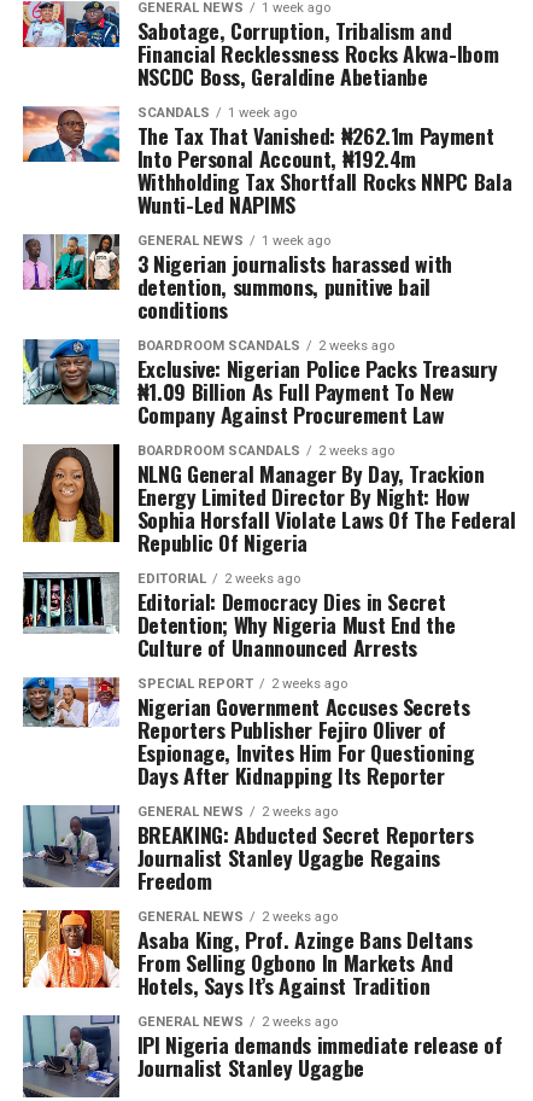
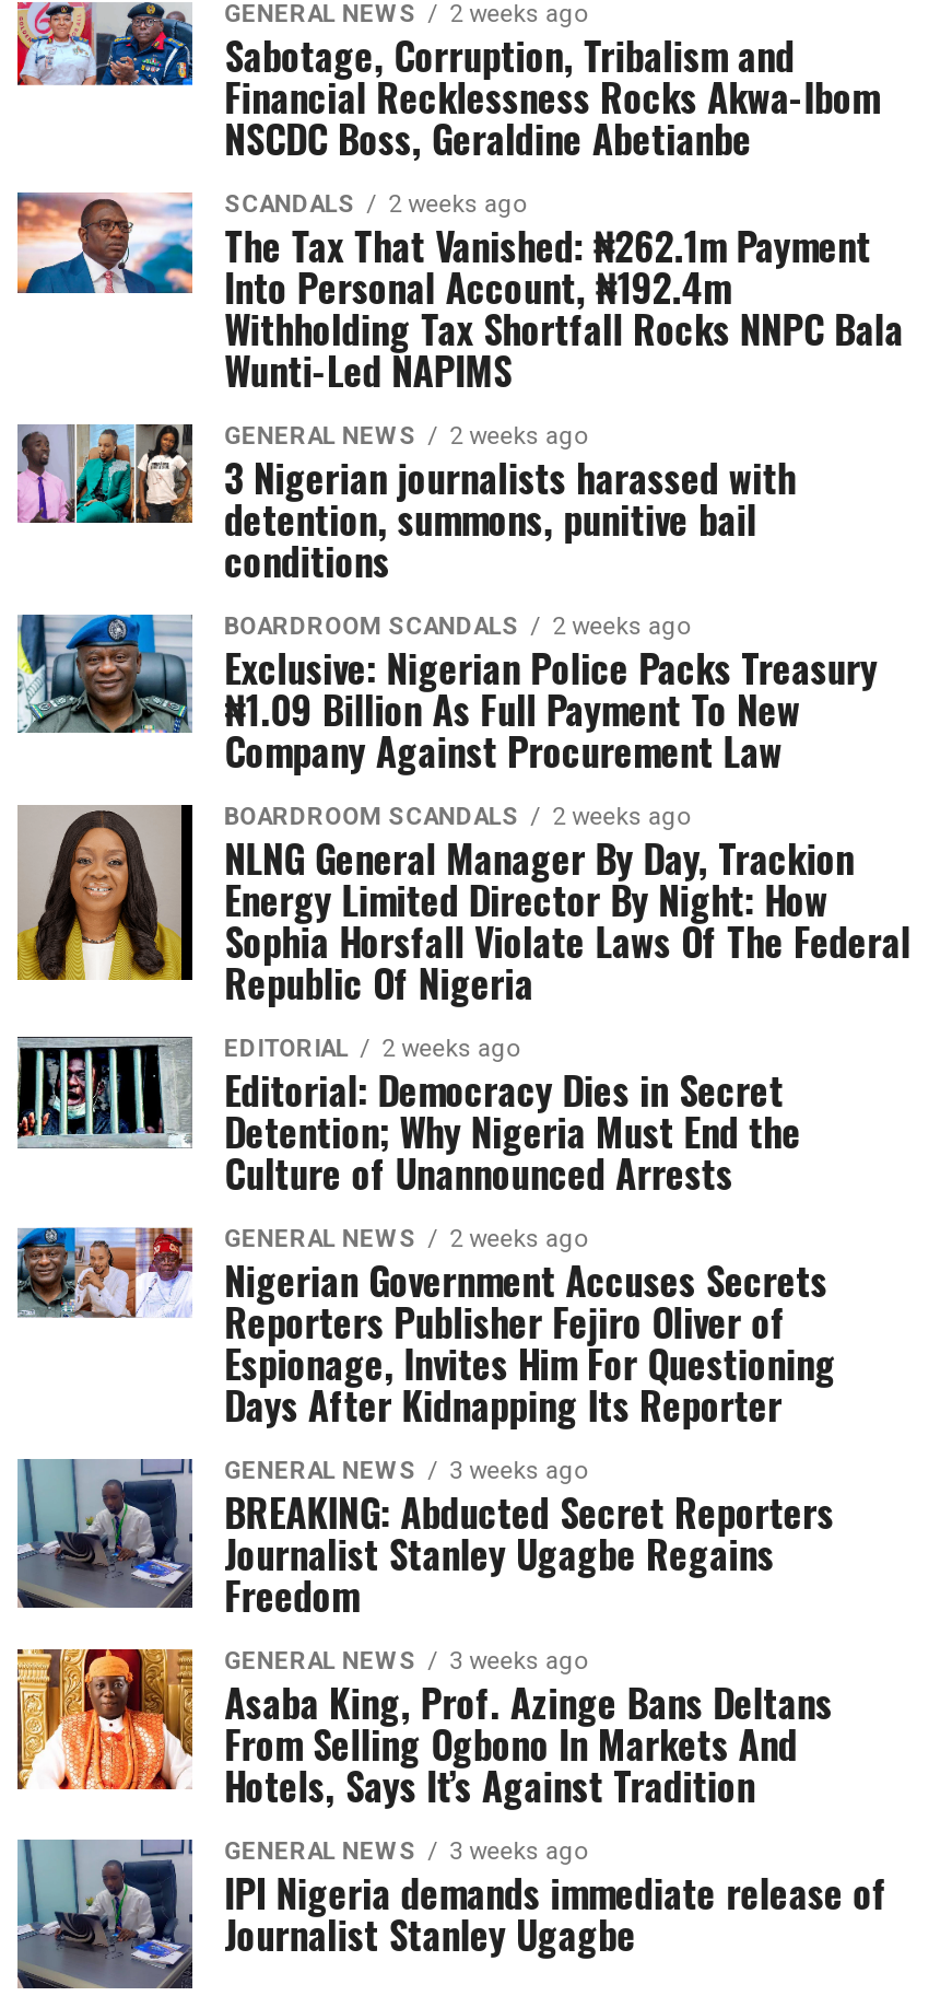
- GENERAL NEWS 1 week ago
+ GENERAL NEWS 2 weeks ago

- SCANDALS 1 week ago
+ SCANDALS 2 weeks ago

- GENERAL NEWS 1 week ago
+ GENERAL NEWS 2 weeks ago

- SPECIAL REPORT
+ GENERAL NEWS

- GENERAL NEWS 2 weeks ago
+ GENERAL NEWS 3 weeks ago

- GENERAL NEWS 2 weeks ago
+ GENERAL NEWS 3 weeks ago

- GENERAL NEWS 2 weeks ago
+ GENERAL NEWS 3 weeks ago
